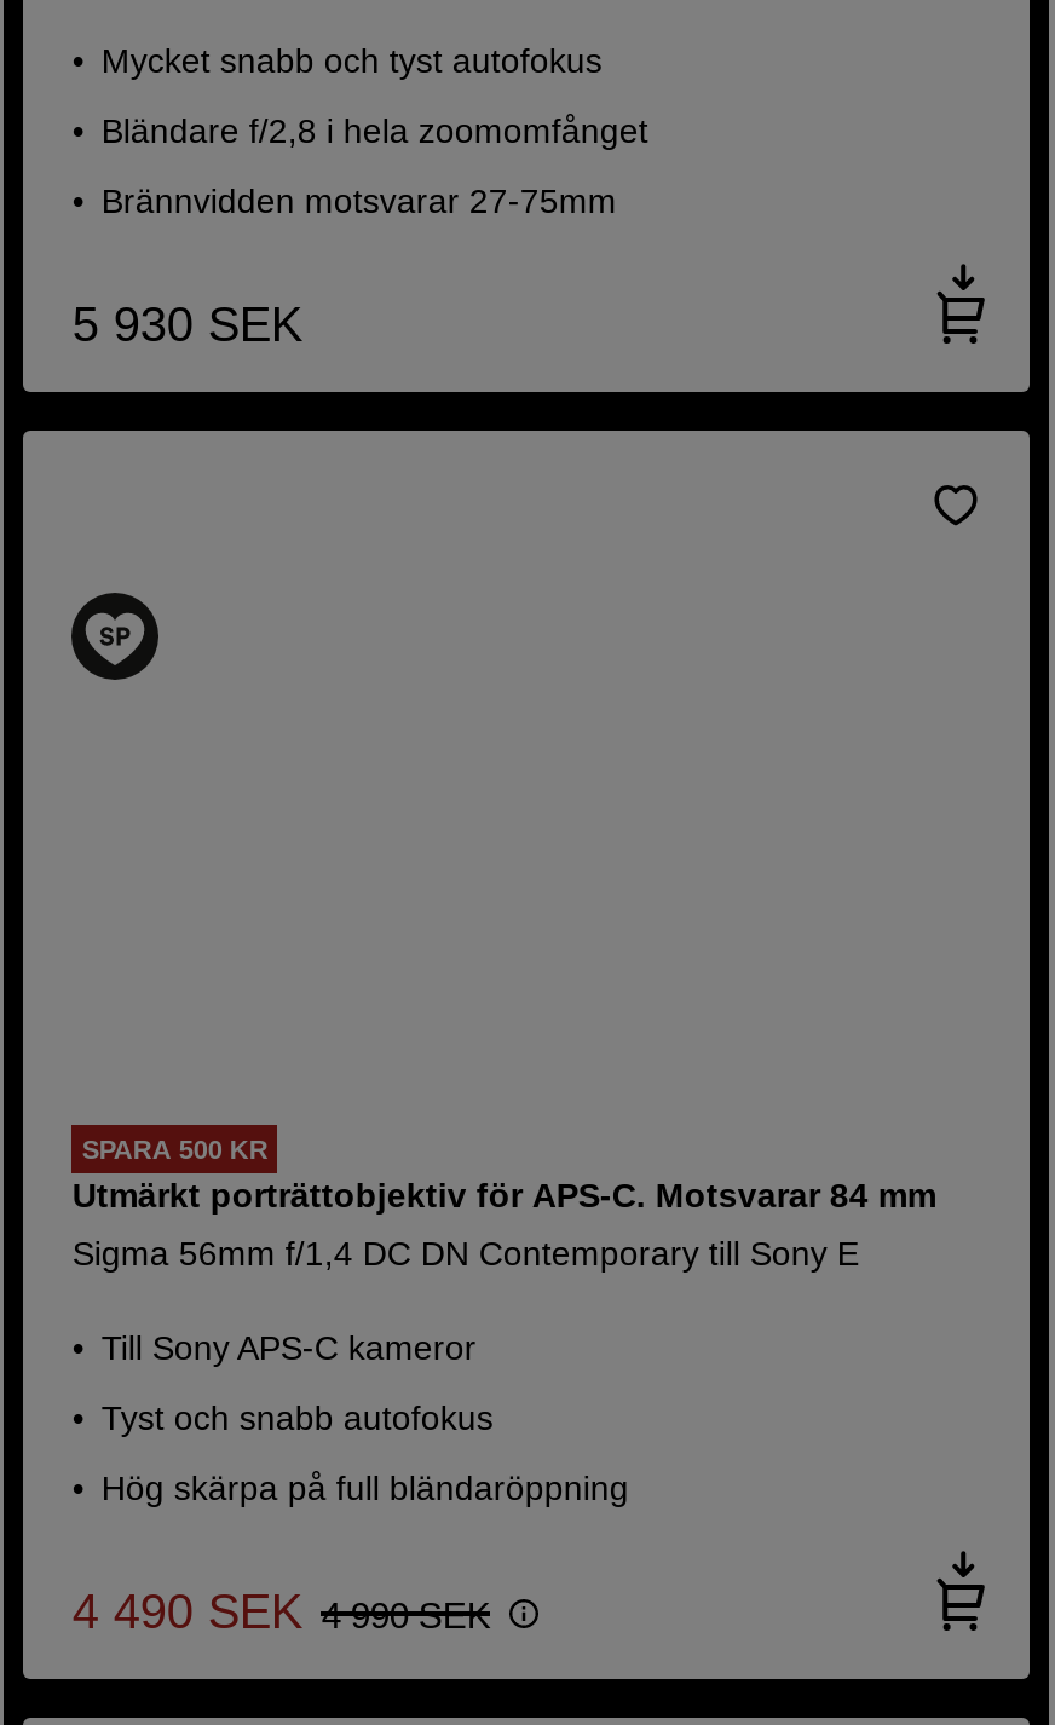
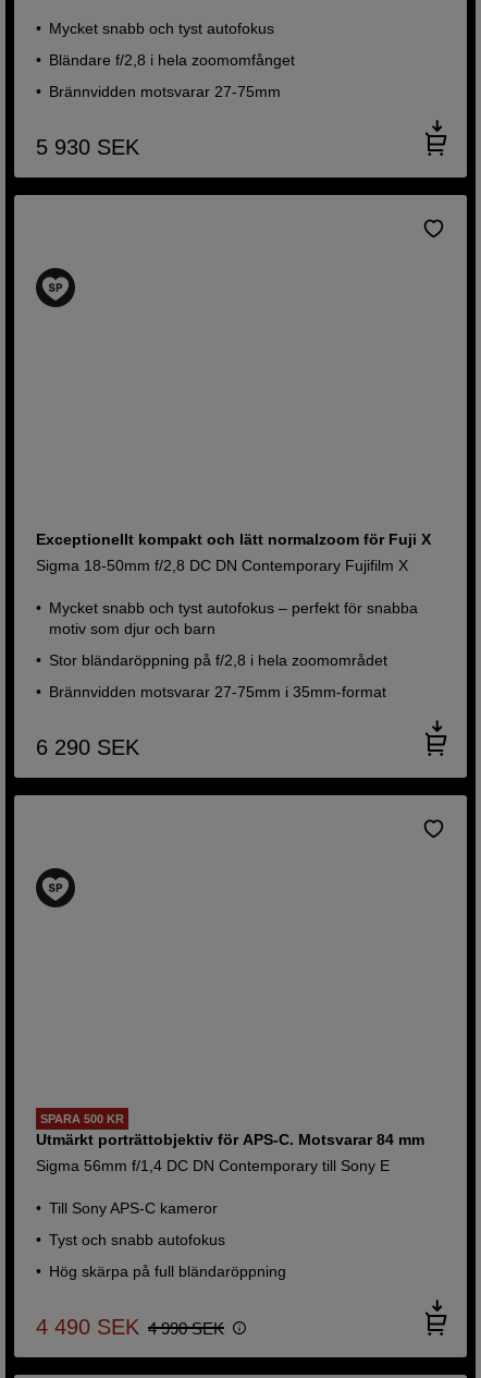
+ Exceptionellt kompakt och lätt normalzoom för Fuji X
+ Sigma 18-50mm f/2,8 DC DN Contemporary Fujifilm X
+ Mycket snabb och tyst autofokus – perfekt för snabba
+ motiv som djur och barn
+ Stor bländaröppning på f/2,8 i hela zoomområdet
+ Brännvidden motsvarar 27-75mm i 35mm-format
+ 6 290 SEK
